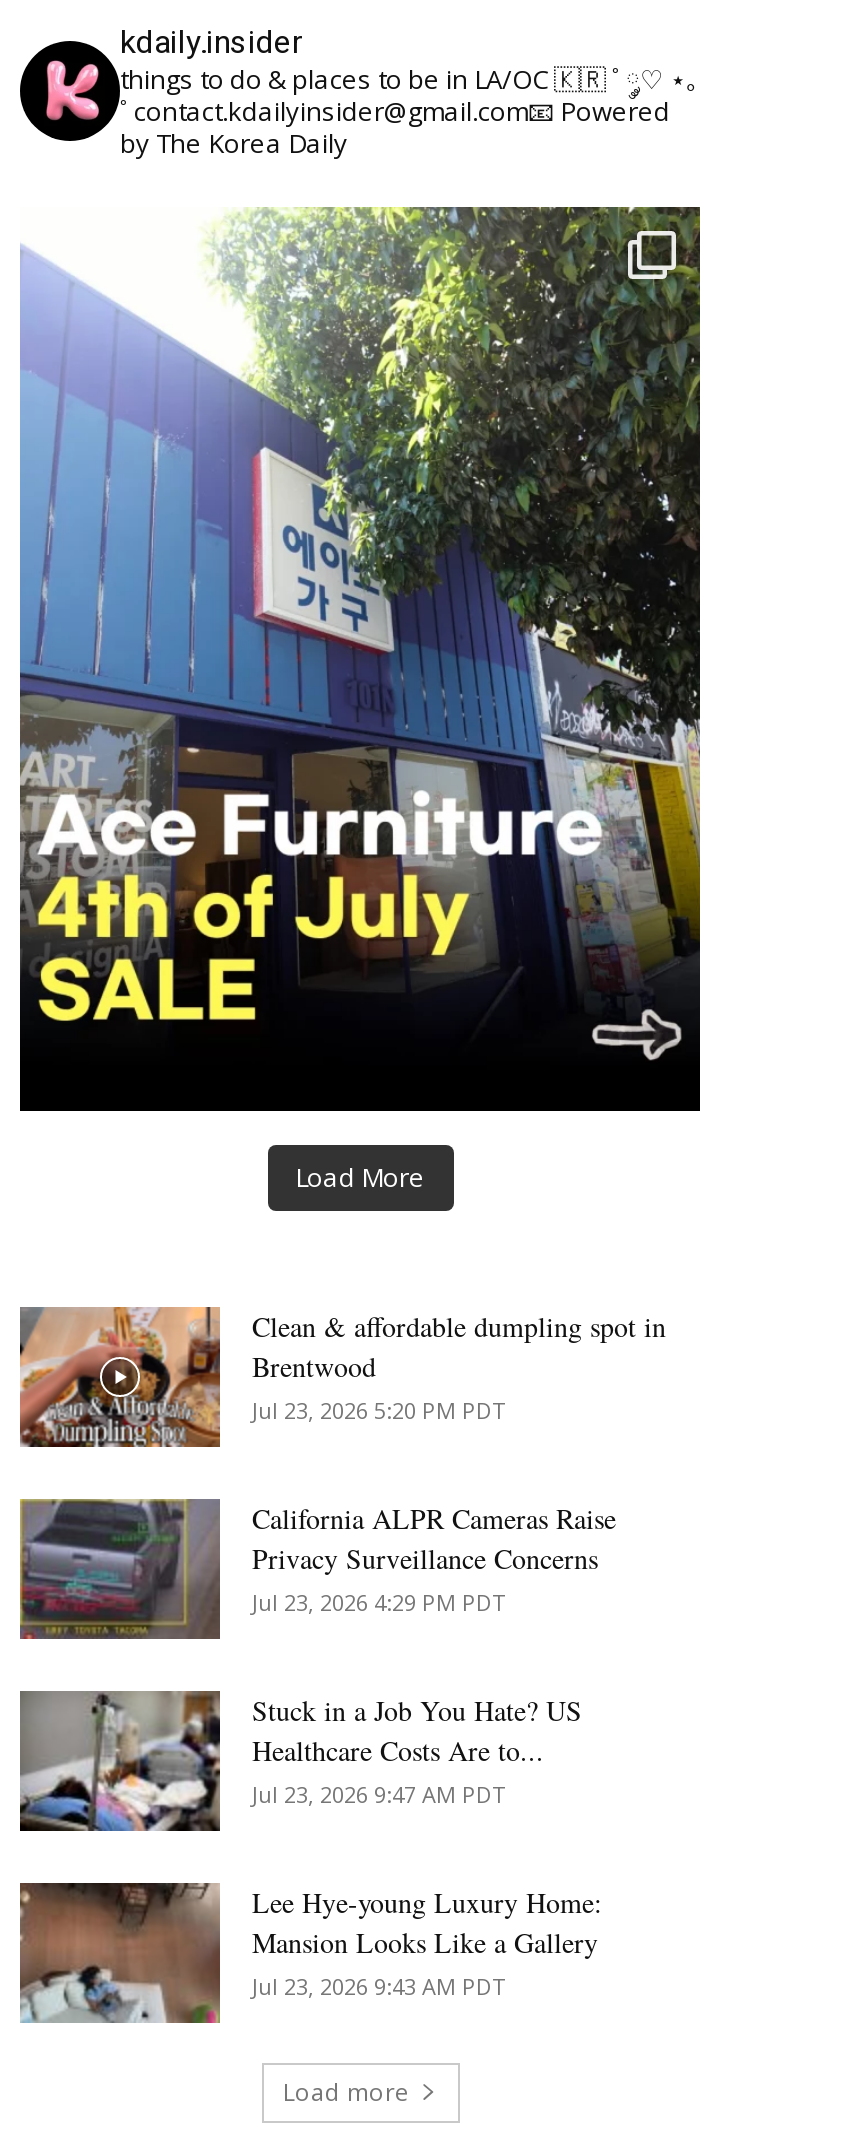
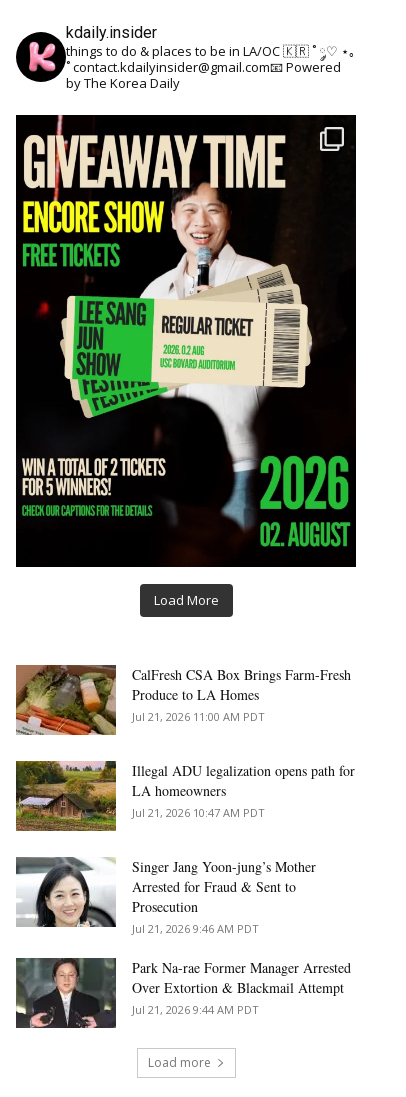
- [image]
+ [image]

- [image]
- Clean & affordable dumpling spot in
- Brentwood
- Jul 23, 2026 5:20 PM PDT
+ [image]
+ CalFresh CSA Box Brings Farm-Fresh
+ Produce to LA Homes
+ Jul 21, 2026 11:00 AM PDT

- [image]
- California ALPR Cameras Raise
- Privacy Surveillance Concerns
- Jul 23, 2026 4:29 PM PDT
+ [image]
+ Illegal ADU legalization opens path for
+ LA homeowners
+ Jul 21, 2026 10:47 AM PDT

- [image]
- Stuck in a Job You Hate? US
- Healthcare Costs Are to...
- Jul 23, 2026 9:47 AM PDT
+ [image]
+ Singer Jang Yoon-jung’s Mother
+ Arrested for Fraud & Sent to
+ Prosecution
+ Jul 21, 2026 9:46 AM PDT

- [image]
- Lee Hye-young Luxury Home:
- Mansion Looks Like a Gallery
- Jul 23, 2026 9:43 AM PDT
+ [image]
+ Park Na-rae Former Manager Arrested
+ Over Extortion & Blackmail Attempt
+ Jul 21, 2026 9:44 AM PDT
